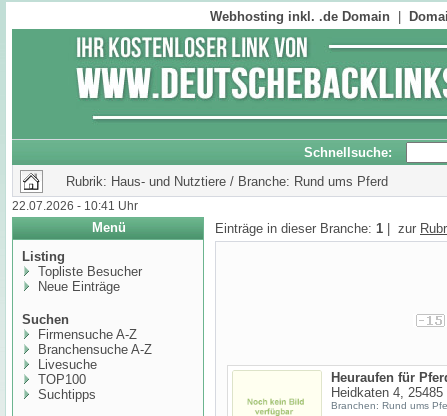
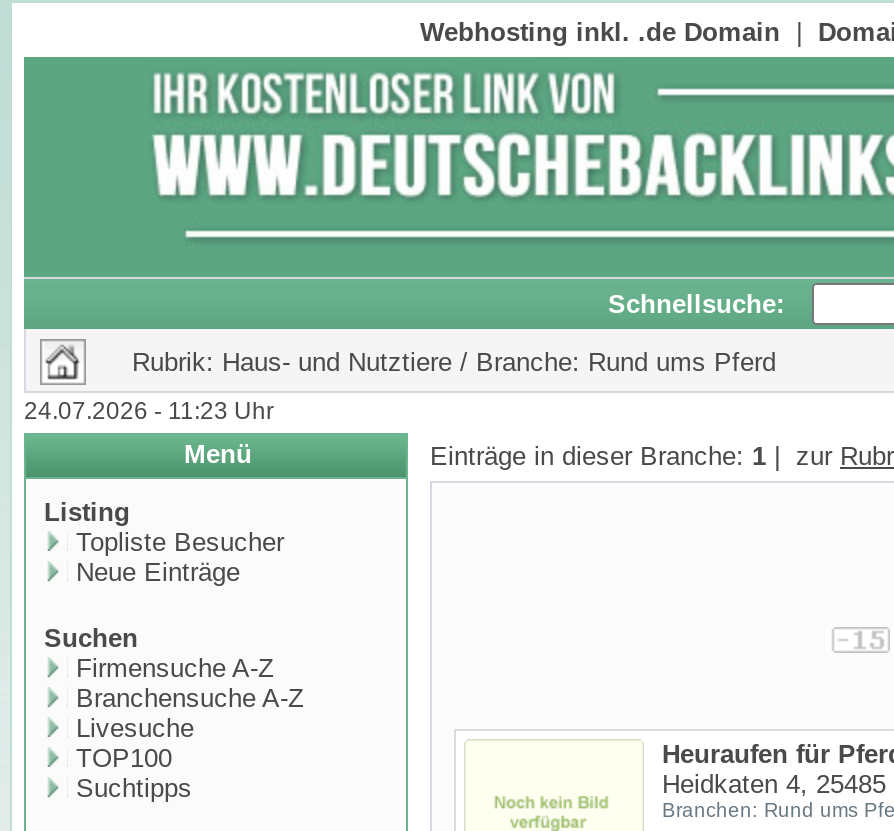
- 22.07.2026 - 10:41 Uhr
+ 24.07.2026 - 11:23 Uhr
